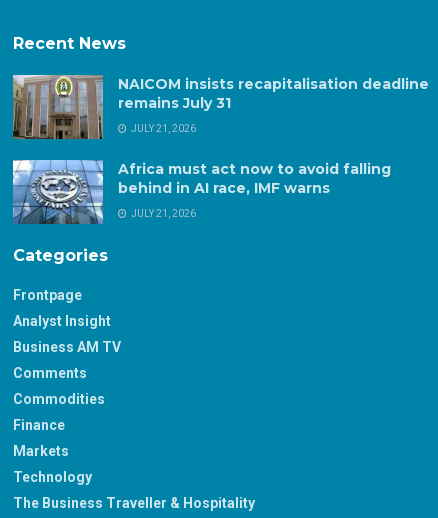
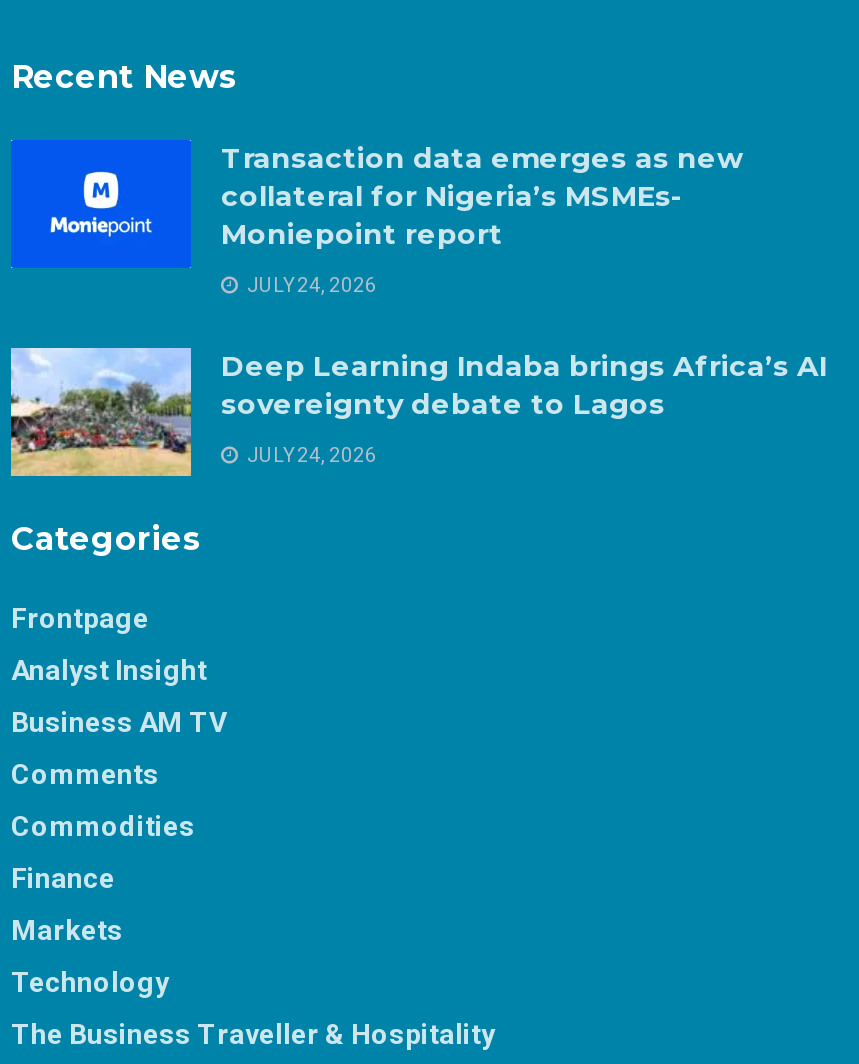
- [image]
- NAICOM insists recapitalisation deadline
- remains July 31
+ [image]
+ Transaction data emerges as new
+ collateral for Nigeria’s MSMEs-
+ Moniepoint report

- JULY 21, 2026
+ JULY 24, 2026

- [image]
- Africa must act now to avoid falling
- behind in AI race, IMF warns
+ [image]
+ Deep Learning Indaba brings Africa’s AI
+ sovereignty debate to Lagos

- JULY 21, 2026
+ JULY 24, 2026
